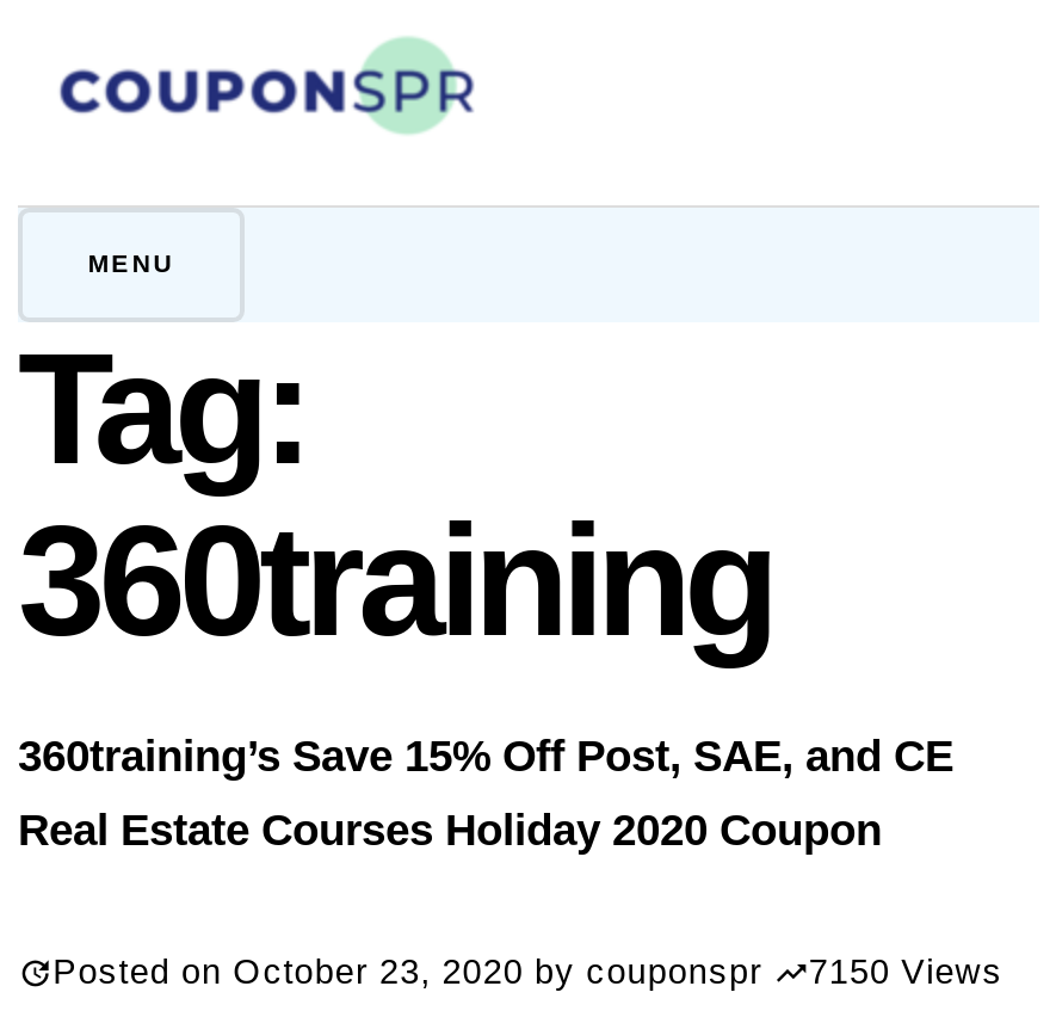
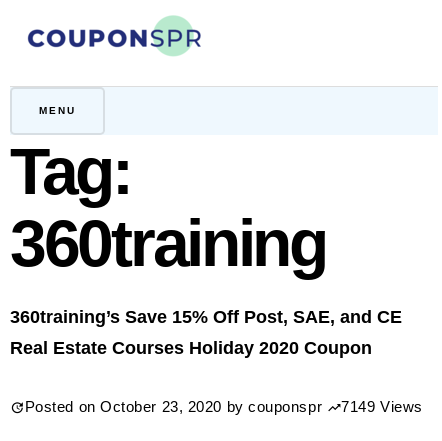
- Posted on October 23, 2020 by couponspr 7150 Views
+ Posted on October 23, 2020 by couponspr 7149 Views
